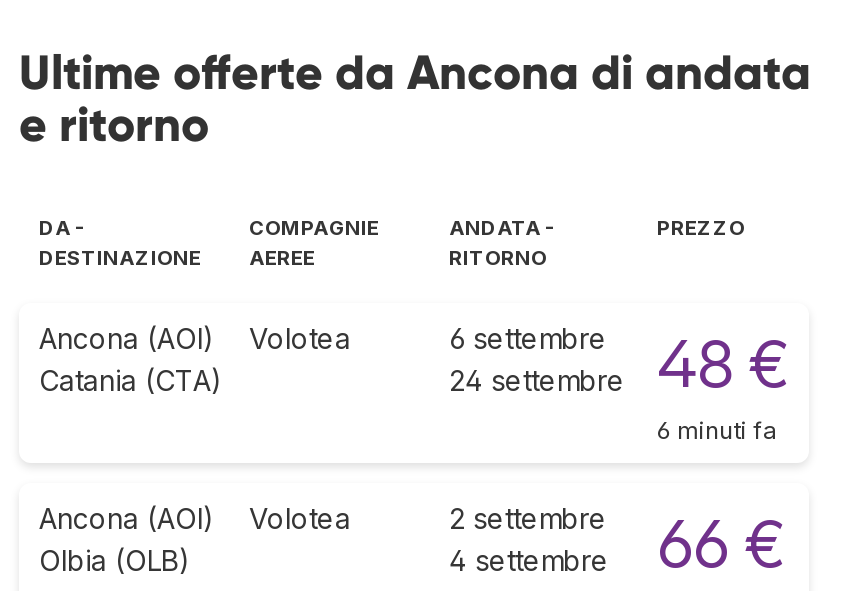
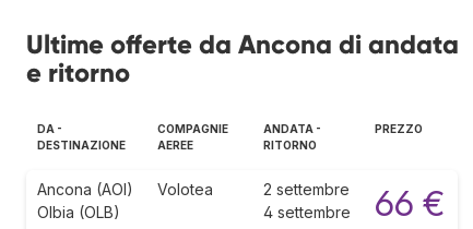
- Volotea
- 6 settembre
- 24 settembre
- 48 €
- 6 minuti fa
- Ancona (AOI)

- Catania (CTA)
